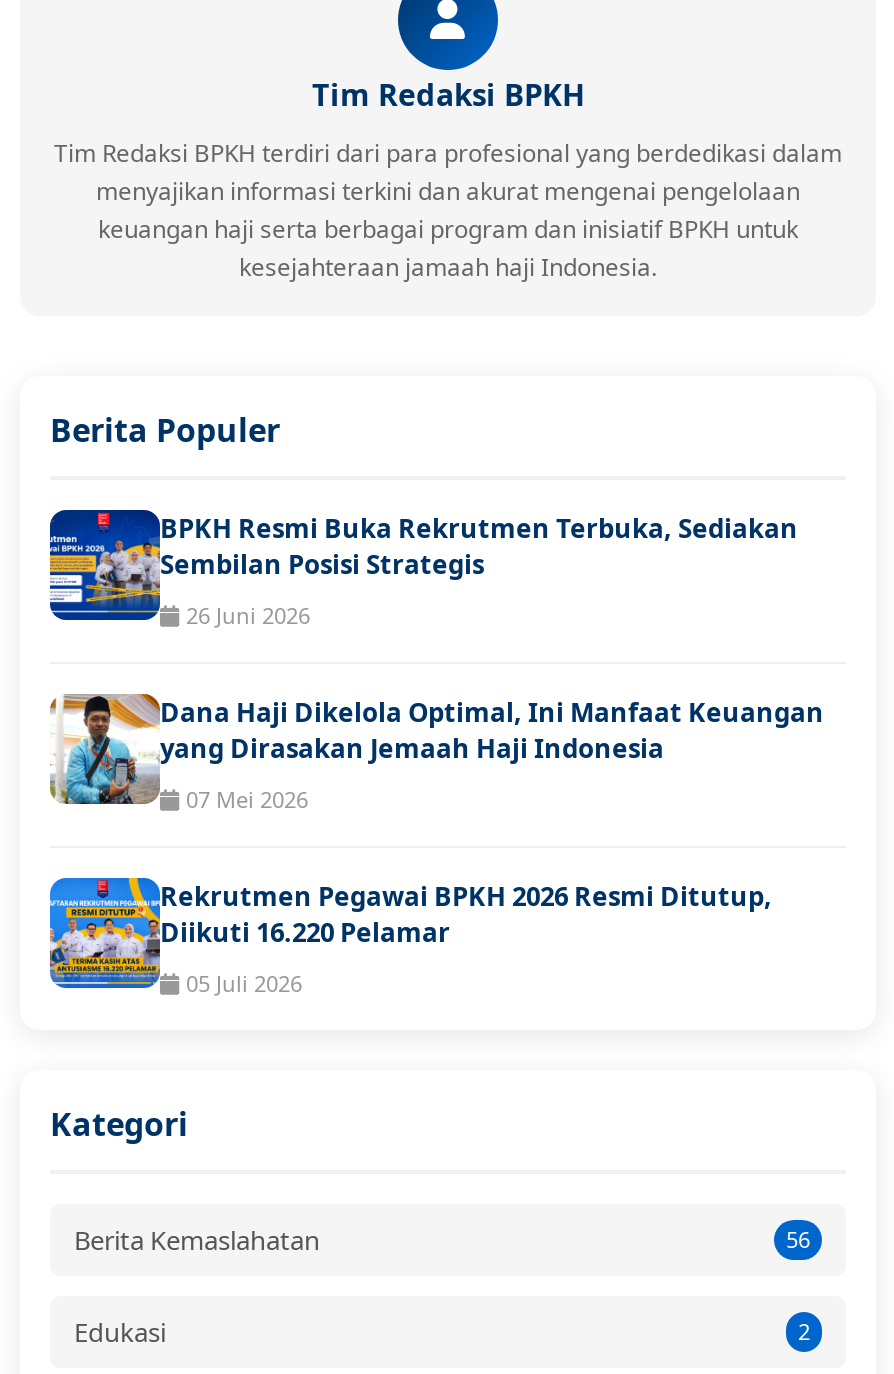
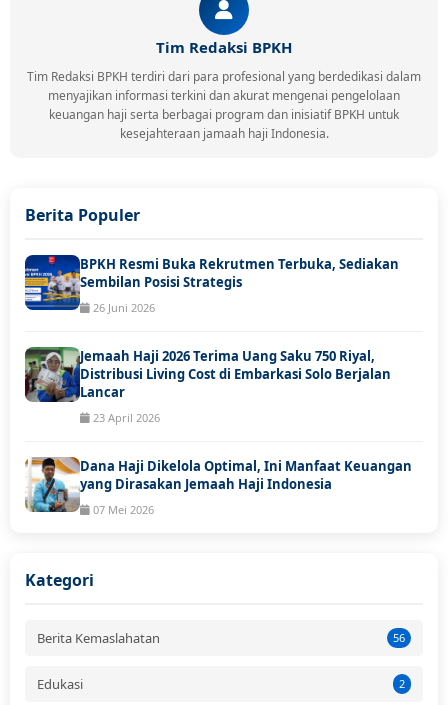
+ [image]
+ Jemaah Haji 2026 Terima Uang Saku 750 Riyal,
+ Distribusi Living Cost di Embarkasi Solo Berjalan
+ Lancar
+ 23 April 2026

moved down: [image] | Dana Haji Dikelola Optimal, Ini Manfaat Keuangan | yang Dirasakan Jemaah Haji Indonesia | 07 Mei 2026

- [image]
- Rekrutmen Pegawai BPKH 2026 Resmi Ditutup,
- Diikuti 16.220 Pelamar
- 05 Juli 2026
